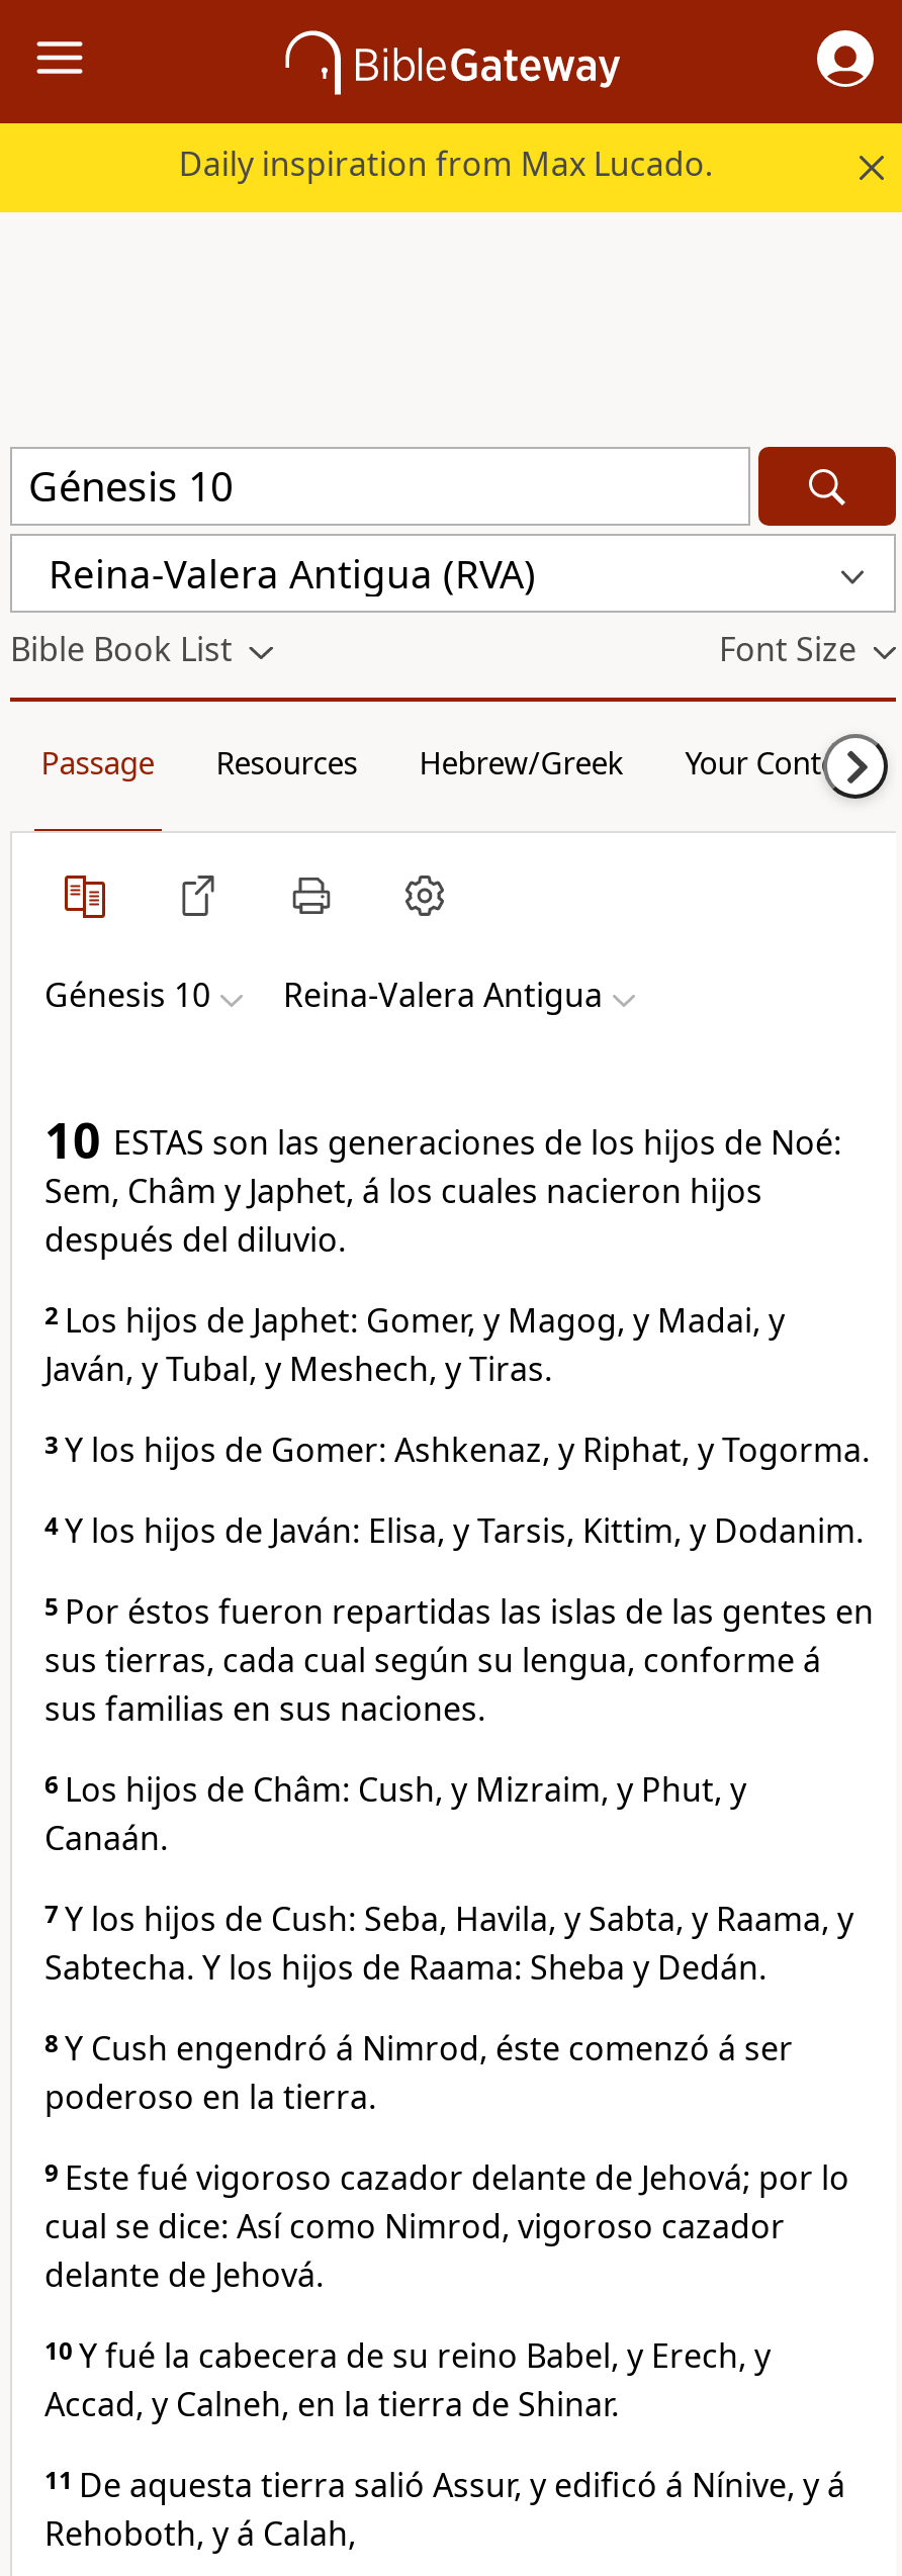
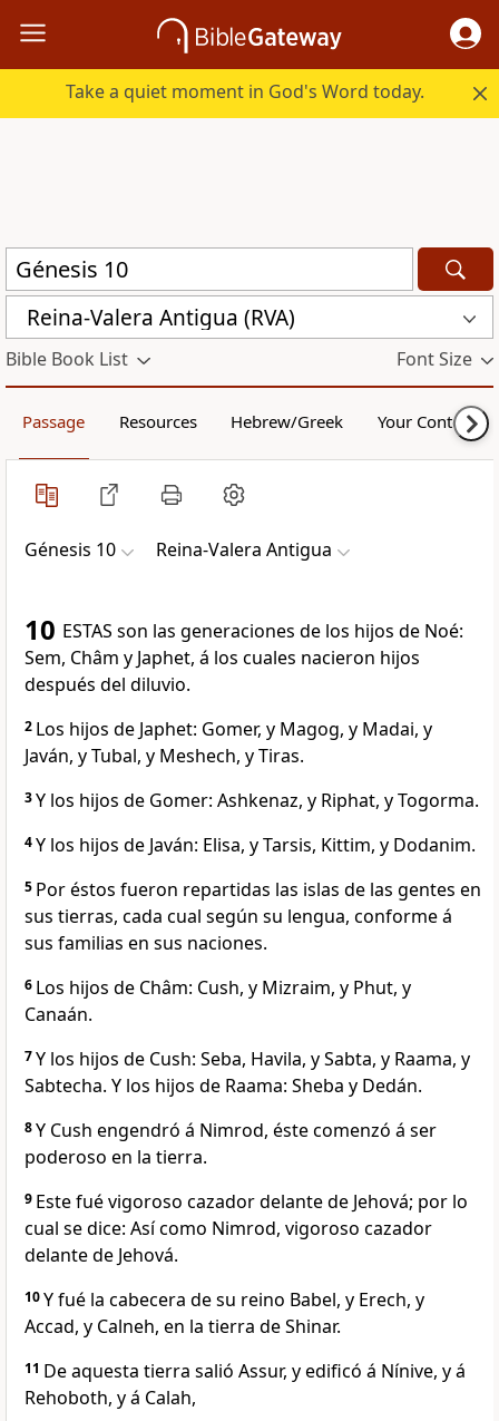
- Daily inspiration from Max Lucado.
+ Take a quiet moment in God's Word today.
